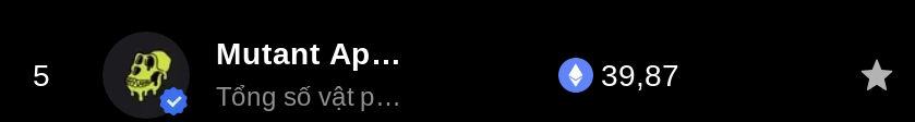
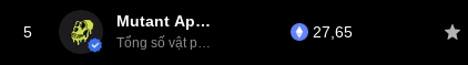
- 39,87
+ 27,65
